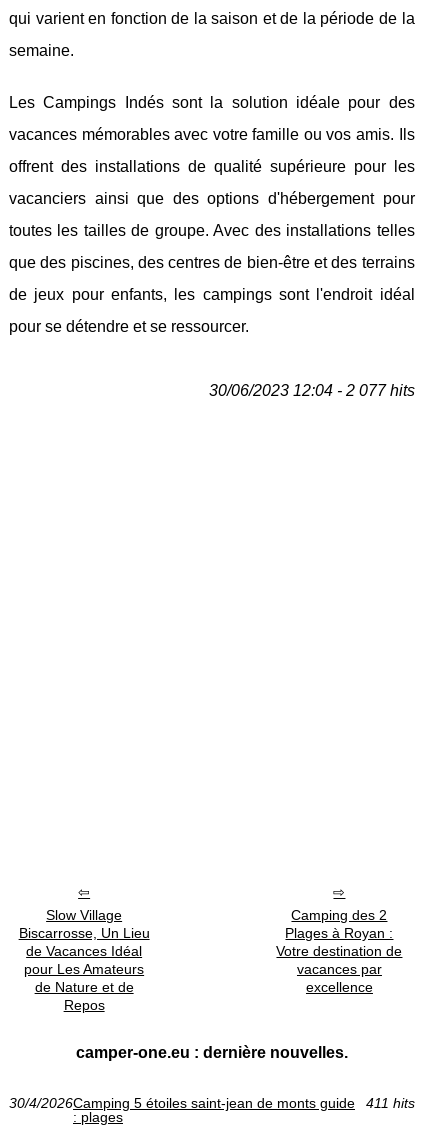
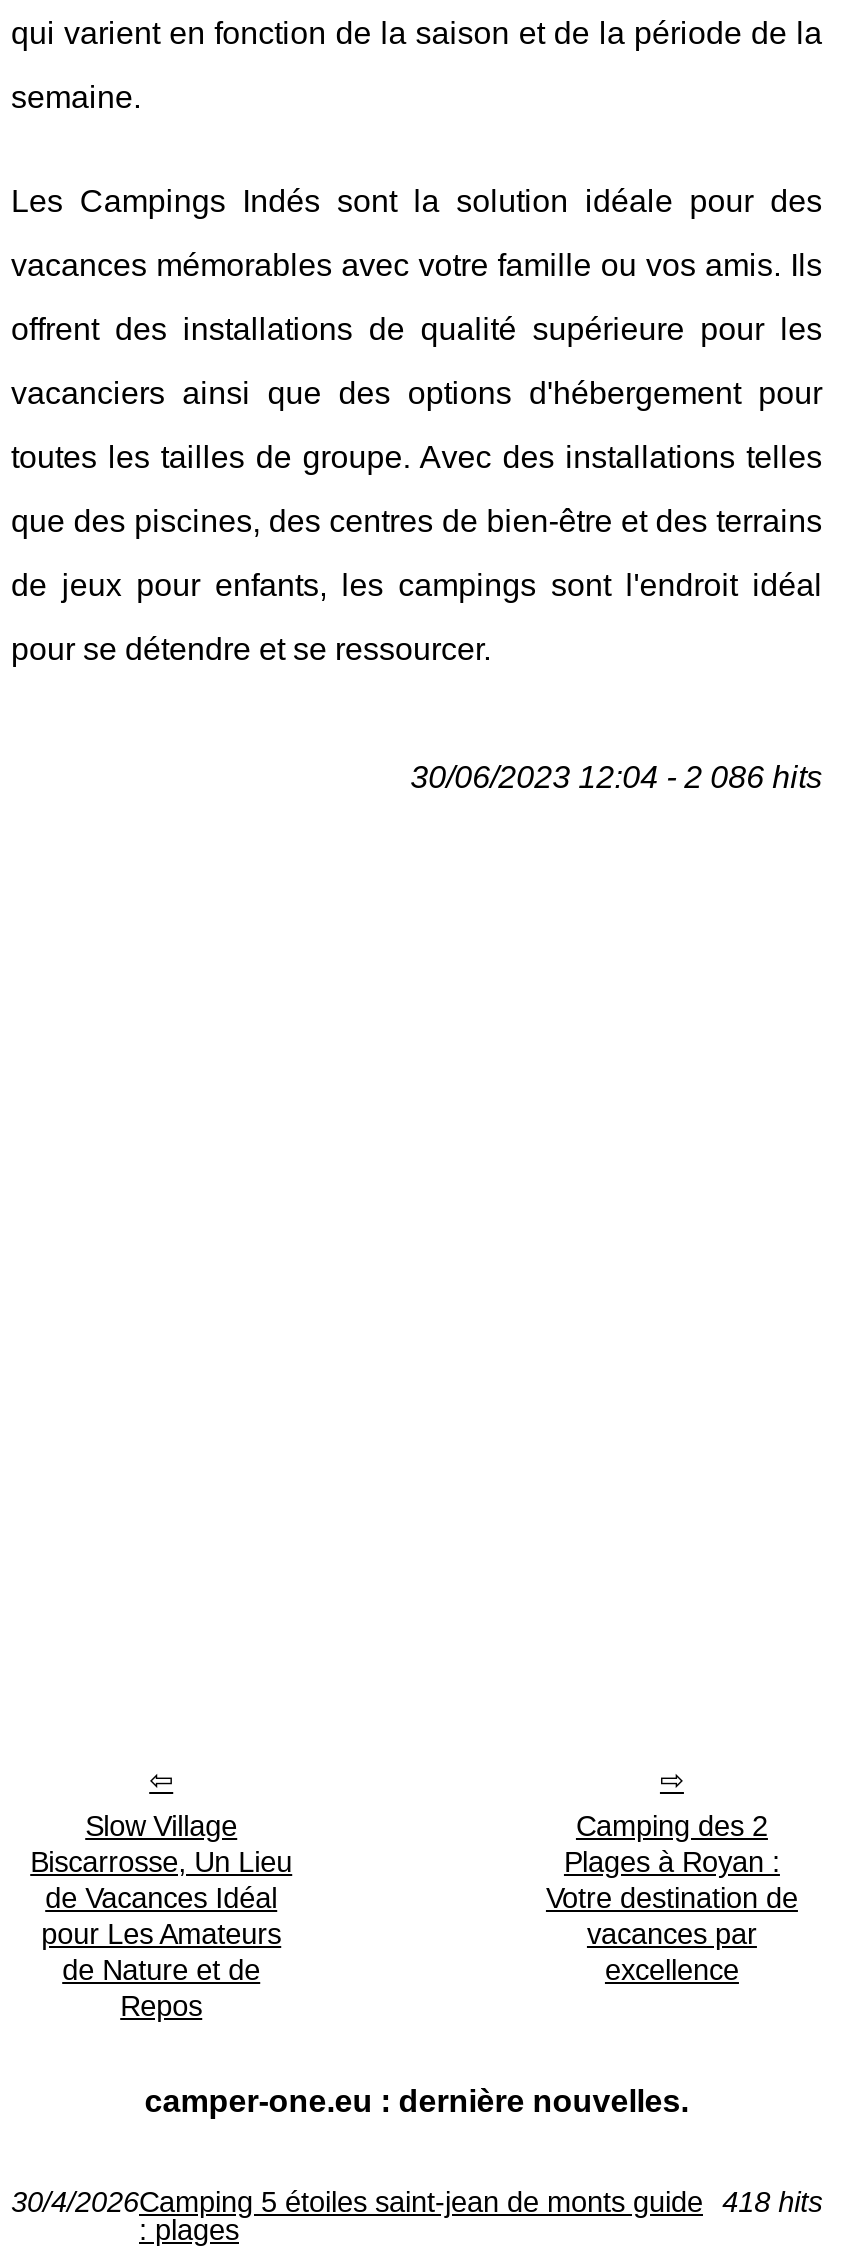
- 30/06/2023 12:04 - 2 077 hits
+ 30/06/2023 12:04 - 2 086 hits

- 30/4/2026Camping 5 étoiles saint-jean de monts guide 411 hits
+ 30/4/2026Camping 5 étoiles saint-jean de monts guide 418 hits
